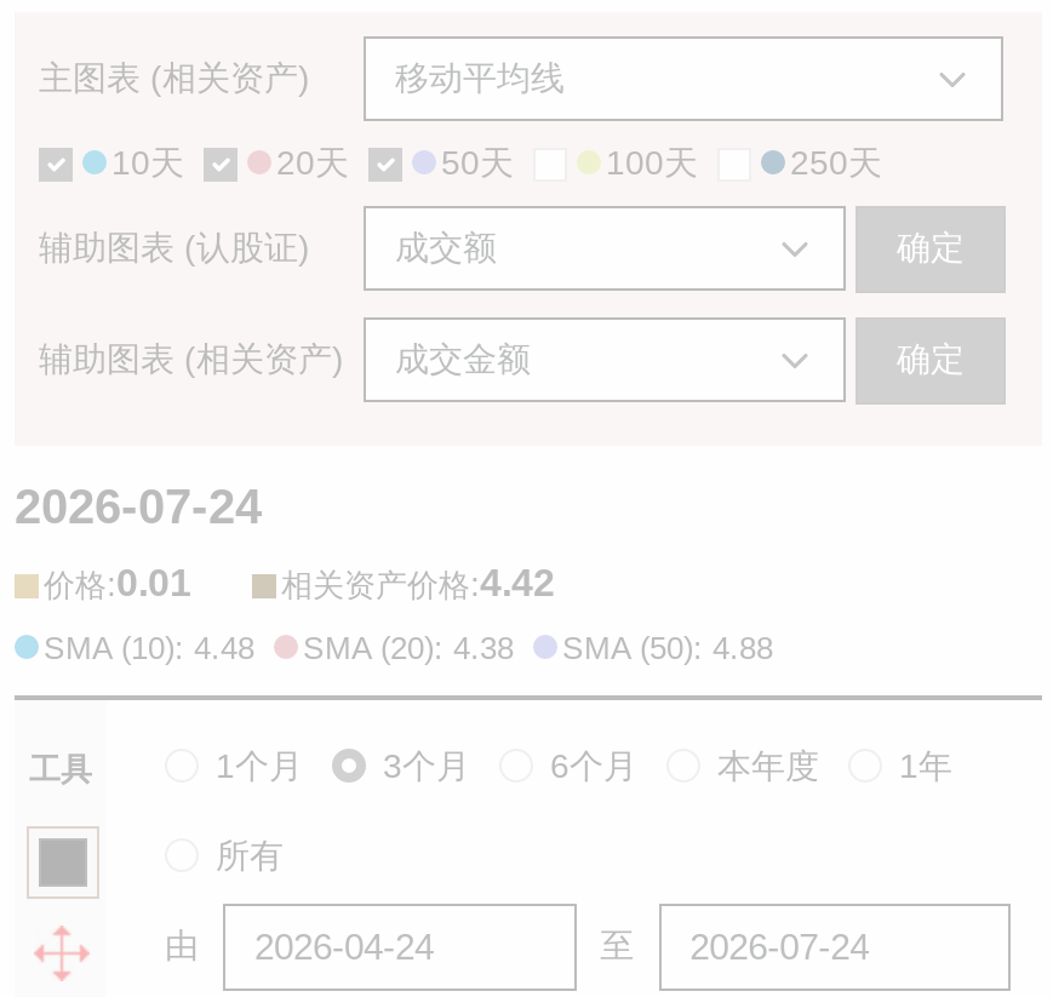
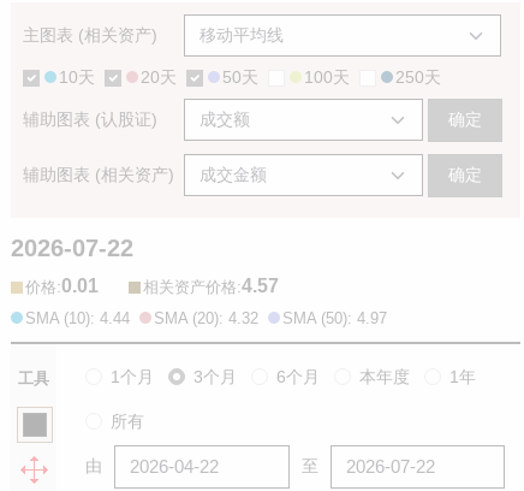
- 2026-07-24
+ 2026-07-22

- 相关资产价格:4.42
+ 相关资产价格:4.57

- SMA (10): 4.48
+ SMA (10): 4.44

- SMA (20): 4.38
+ SMA (20): 4.32

- SMA (50): 4.88
+ SMA (50): 4.97
